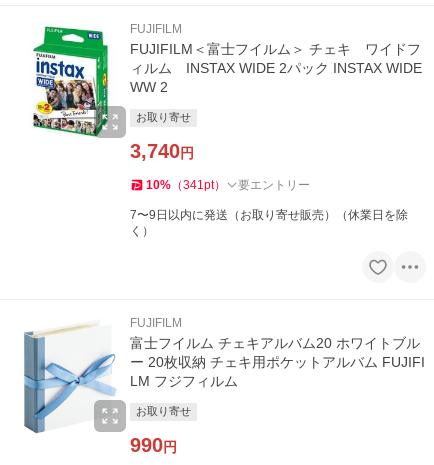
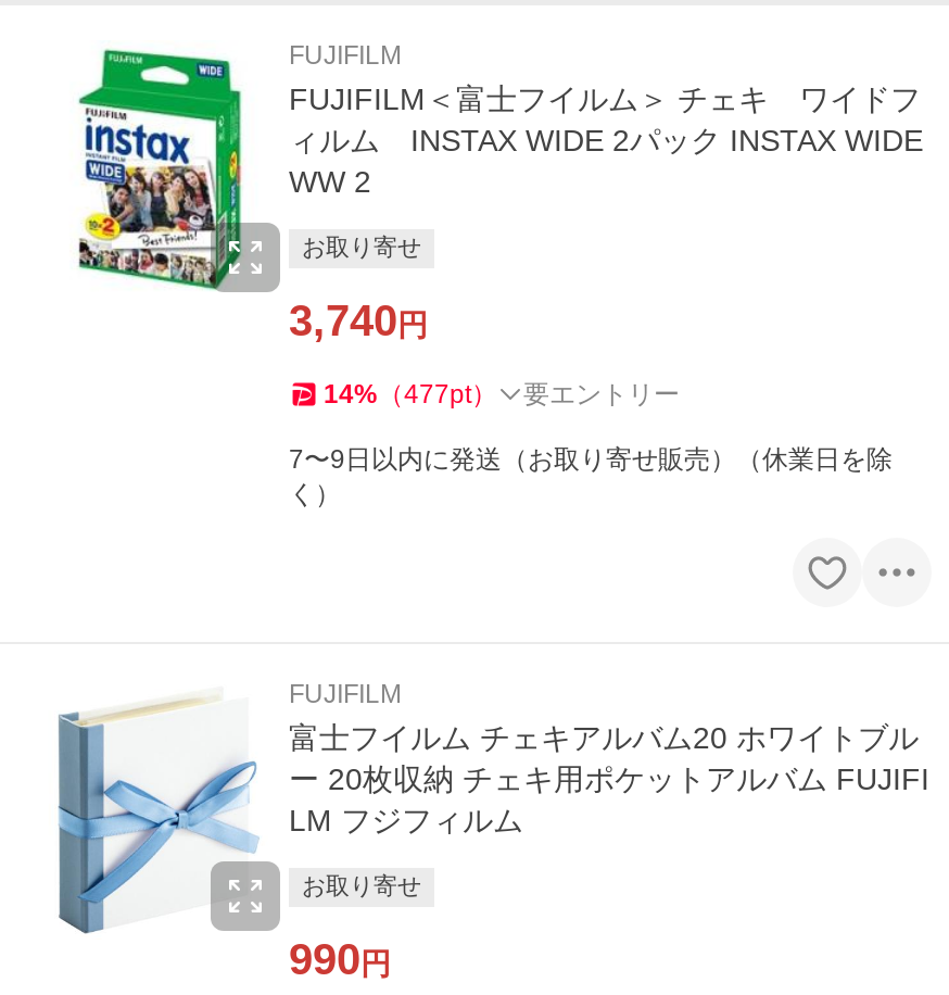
- 10%（341pt） 要エントリー
+ 14%（477pt） 要エントリー
